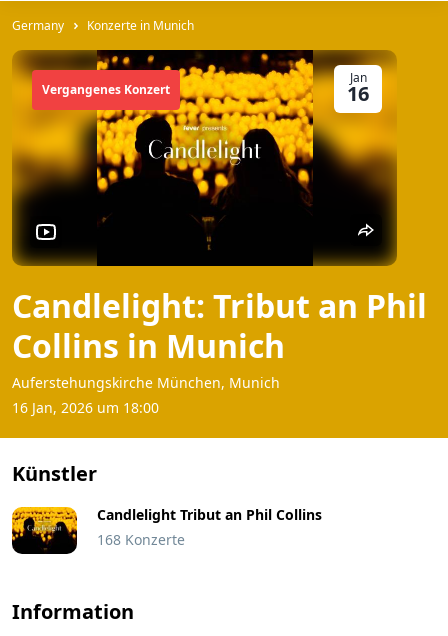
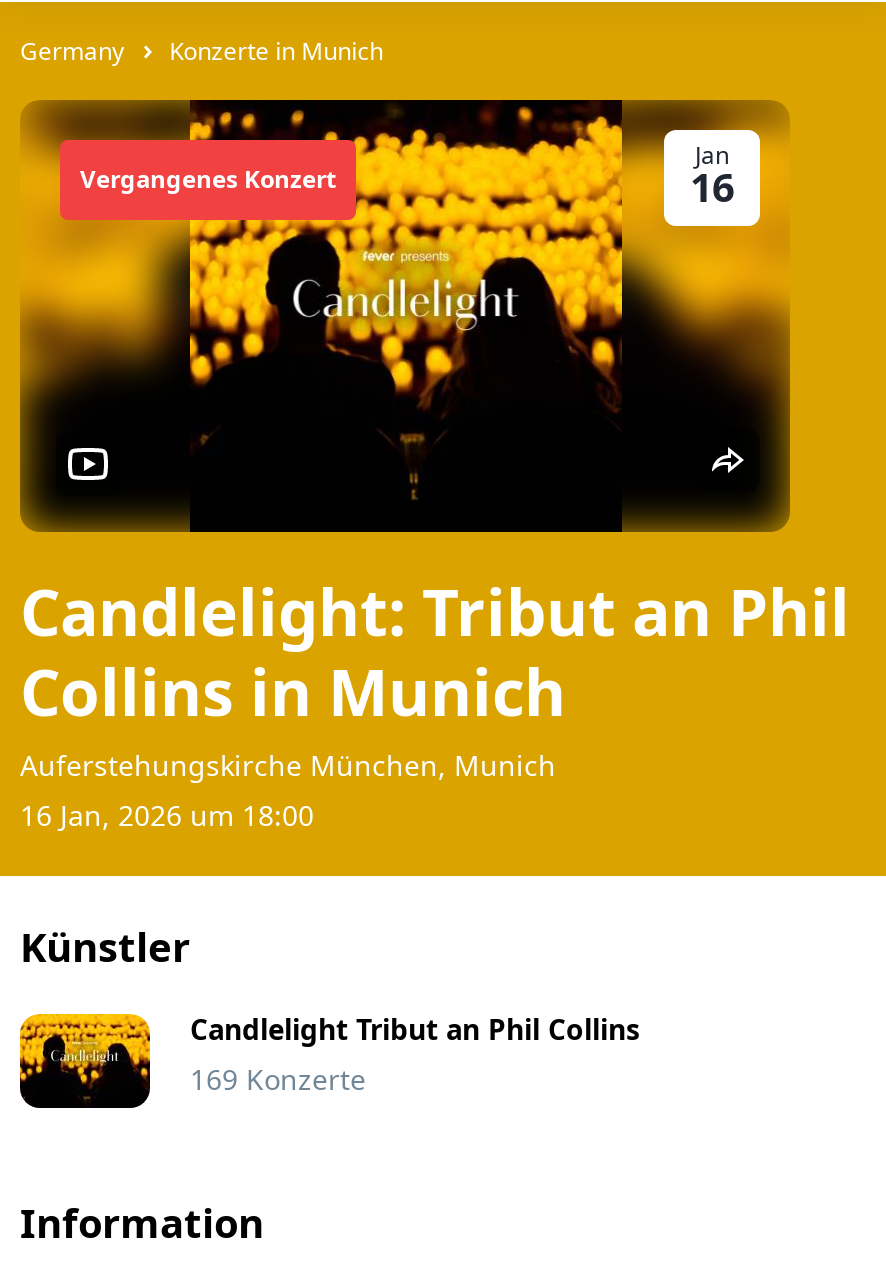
- 168 Konzerte
+ 169 Konzerte
